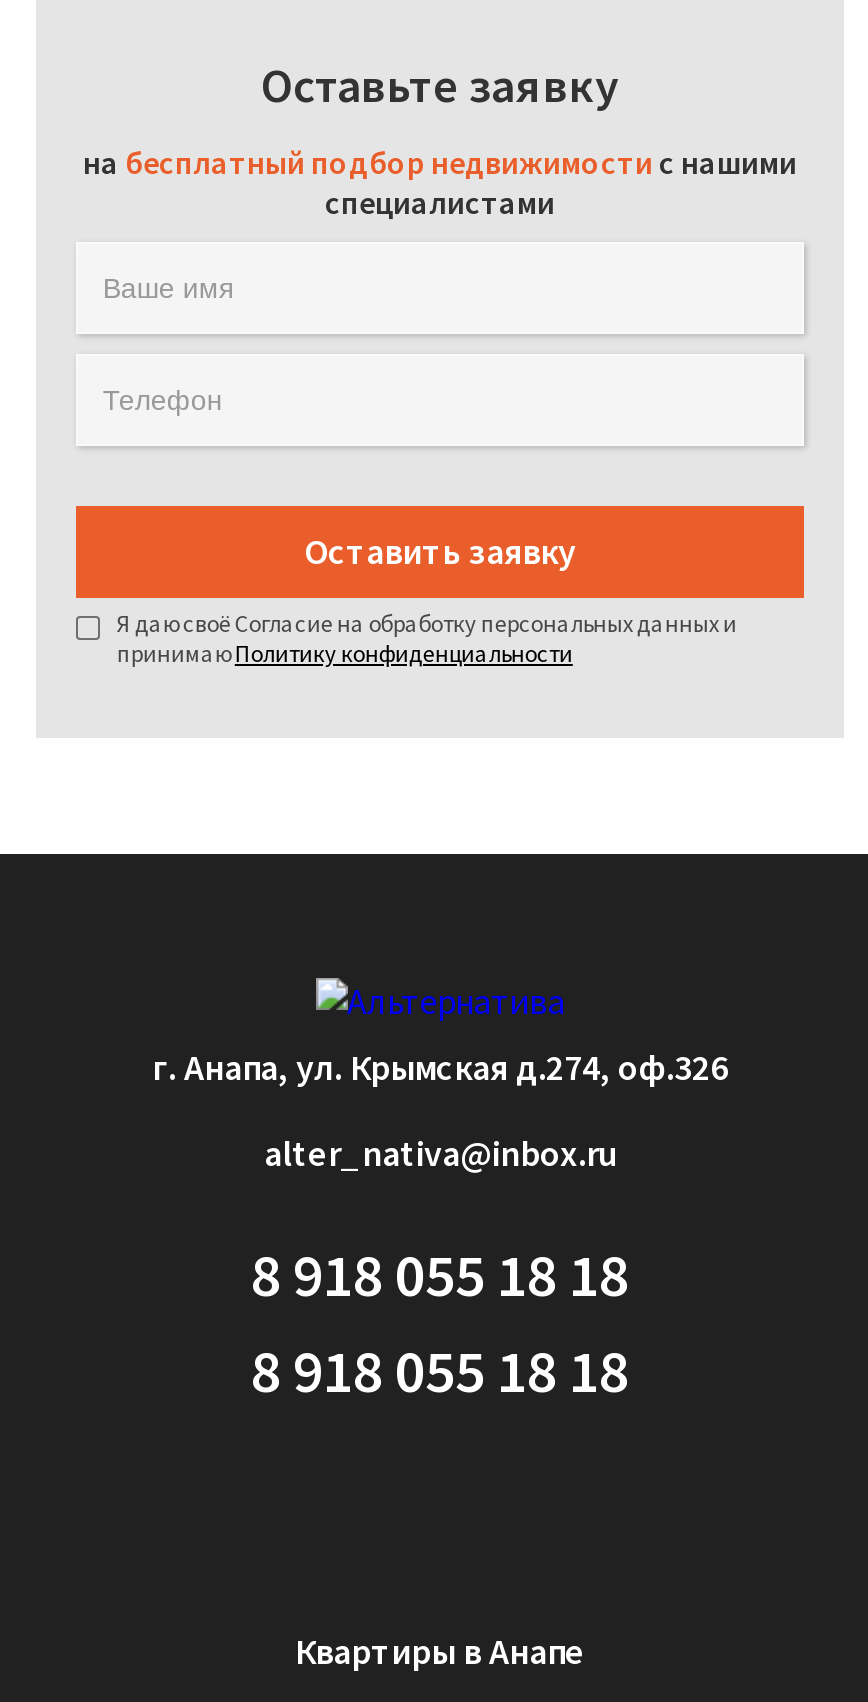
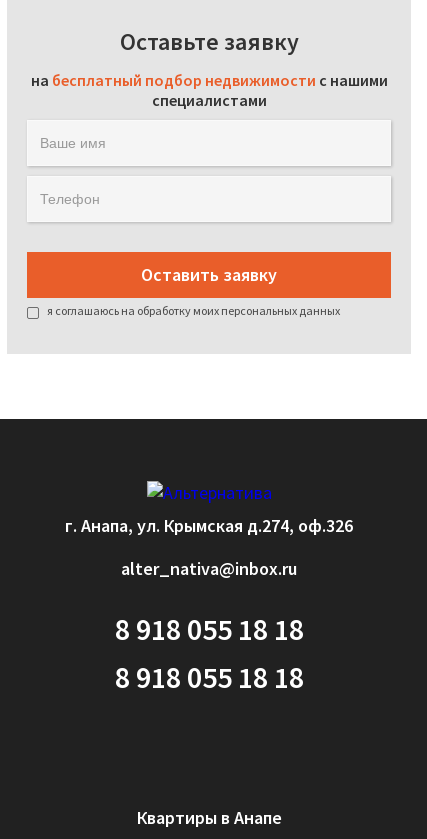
- Я даю своё Согласие на обработку персональных данных и
- принимаюПолитику конфиденциальности
+ я соглашаюсь на обработку моих персональных данных
